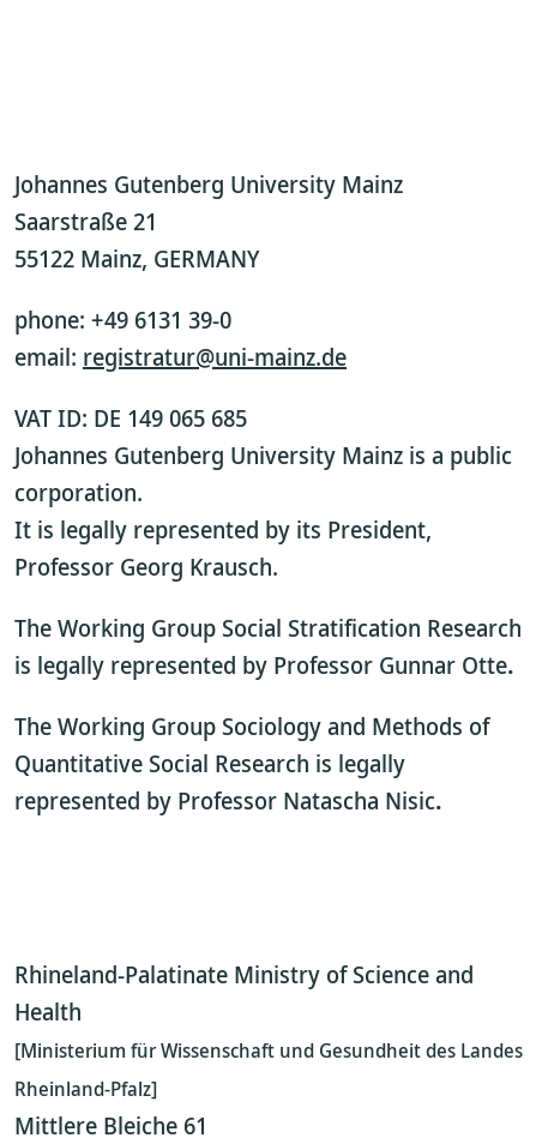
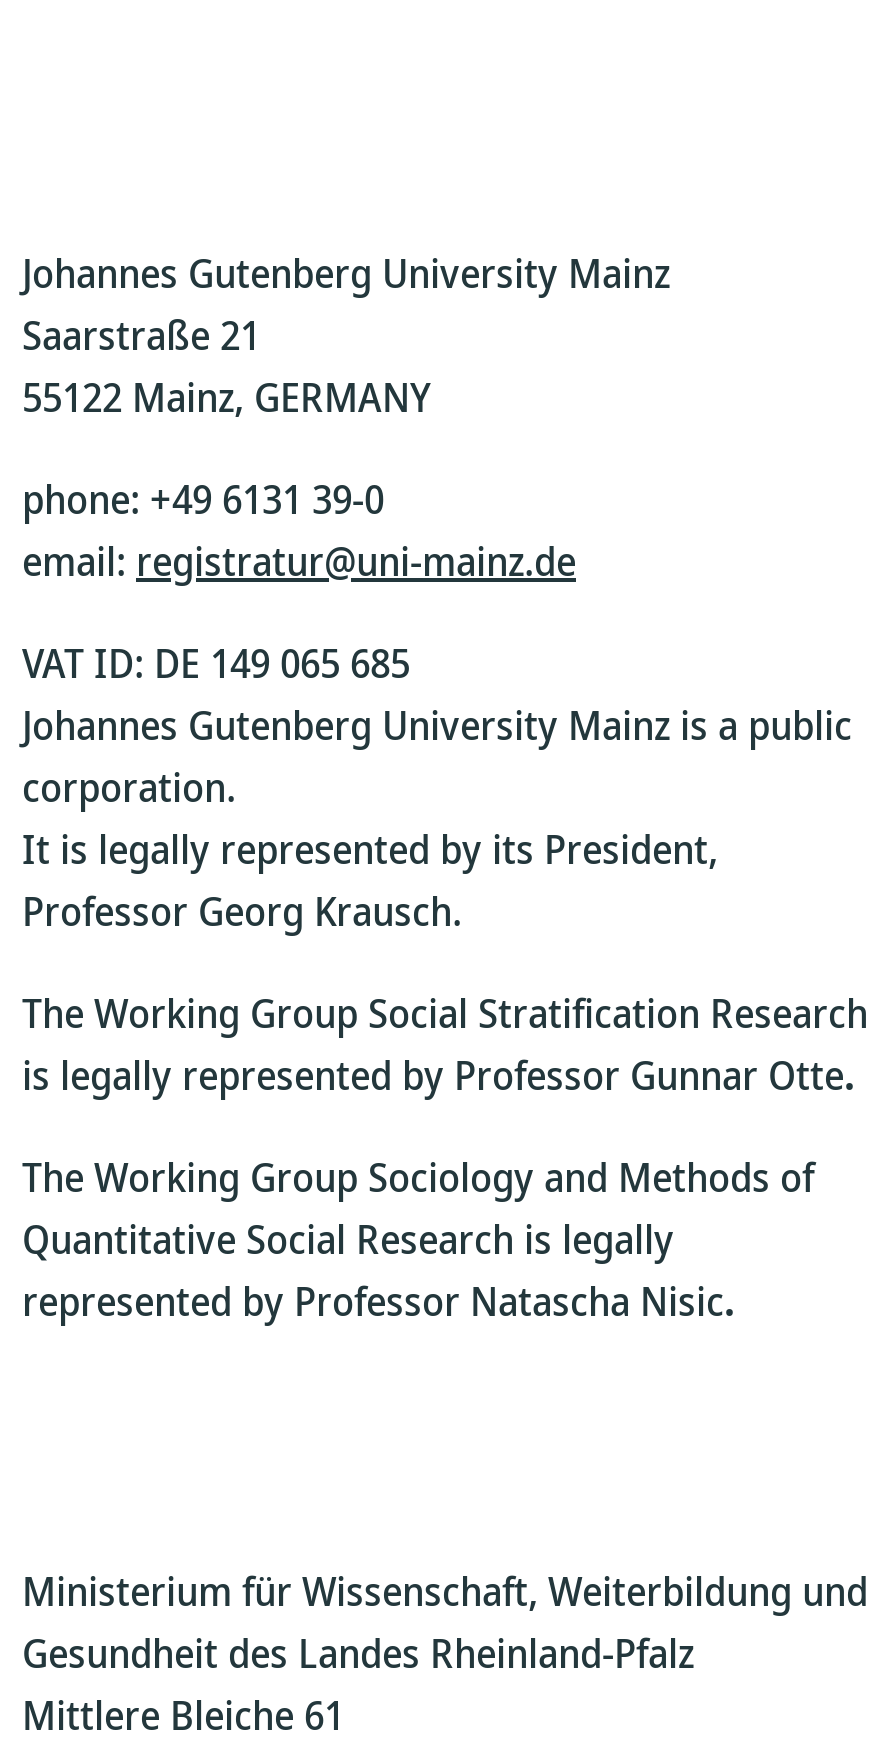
- Rhineland-Palatinate Ministry of Science and
- Health
- [Ministerium für Wissenschaft und Gesundheit des Landes
- Rheinland-Pfalz]
+ Ministerium für Wissenschaft, Weiterbildung und
+ Gesundheit des Landes Rheinland-Pfalz
